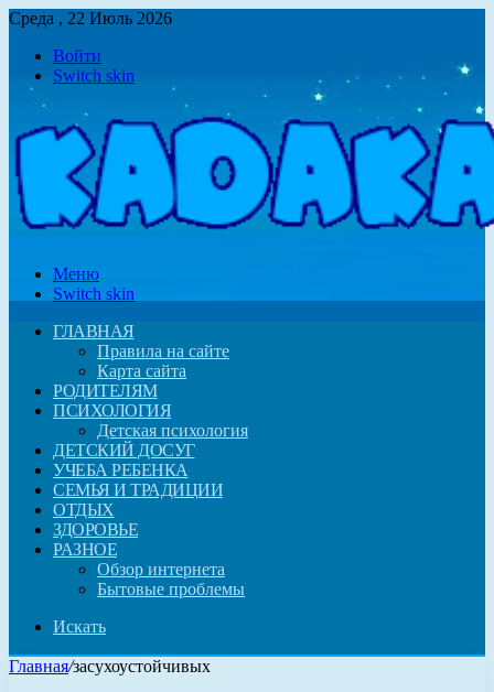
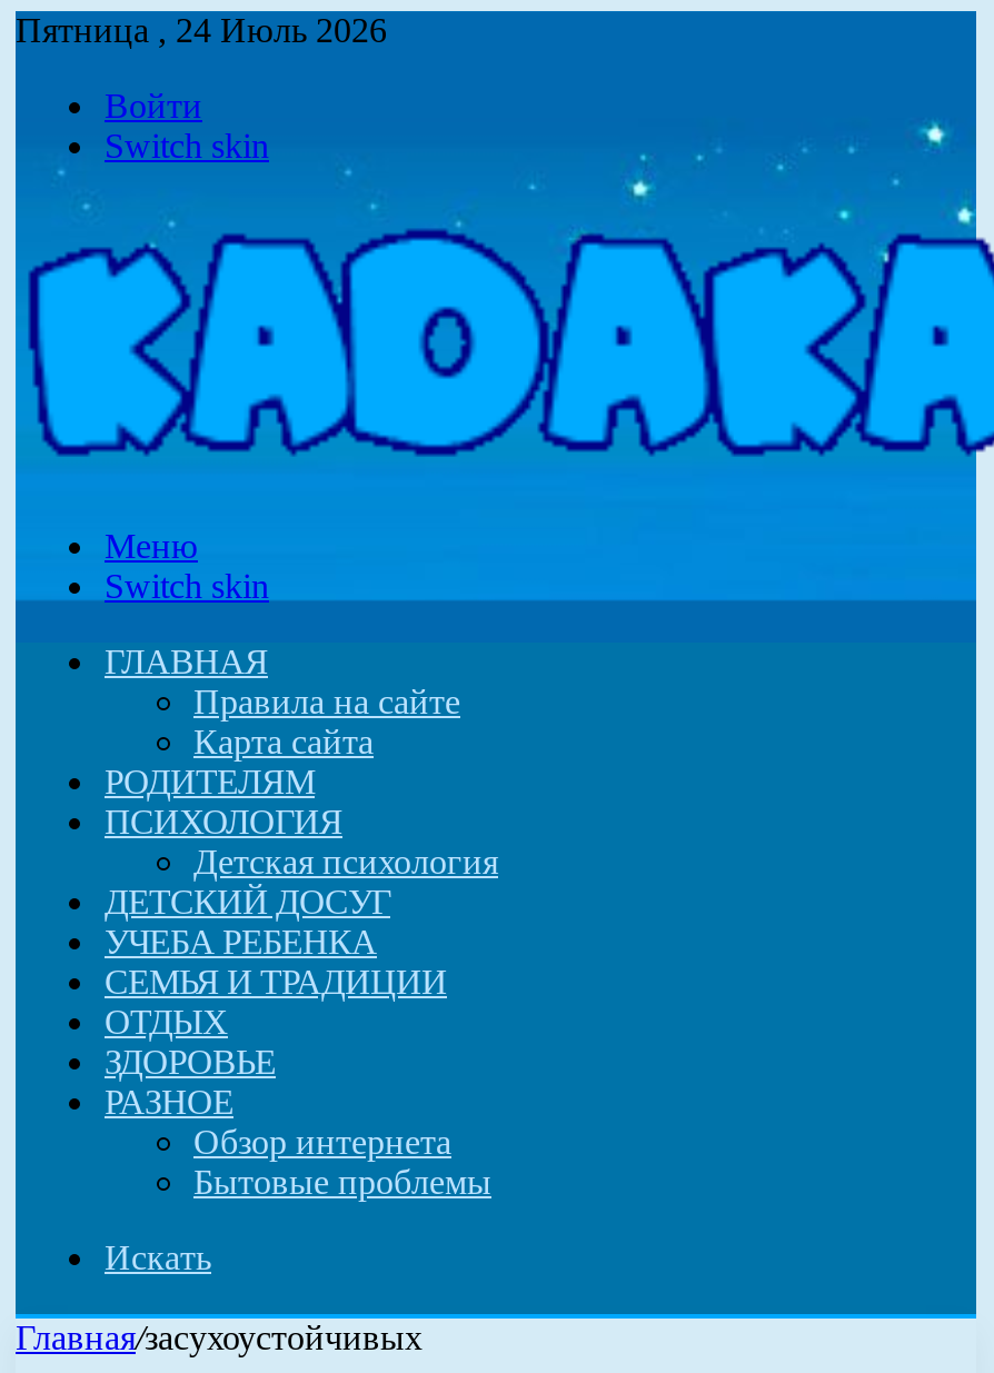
- Среда , 22 Июль 2026
+ Пятница , 24 Июль 2026
